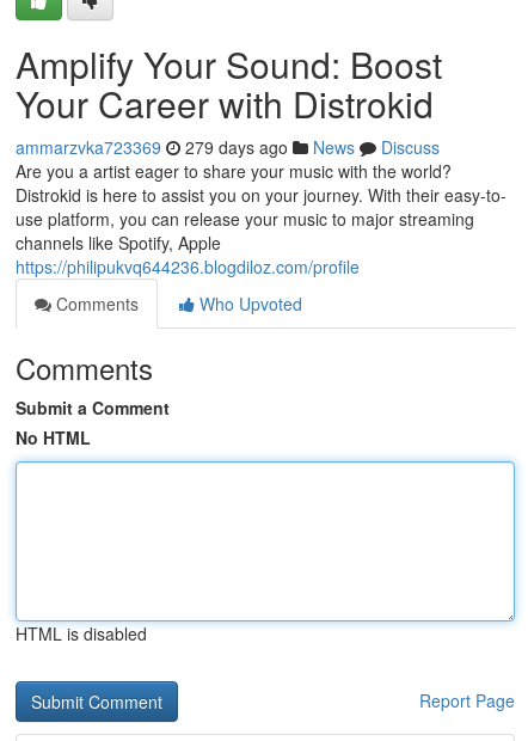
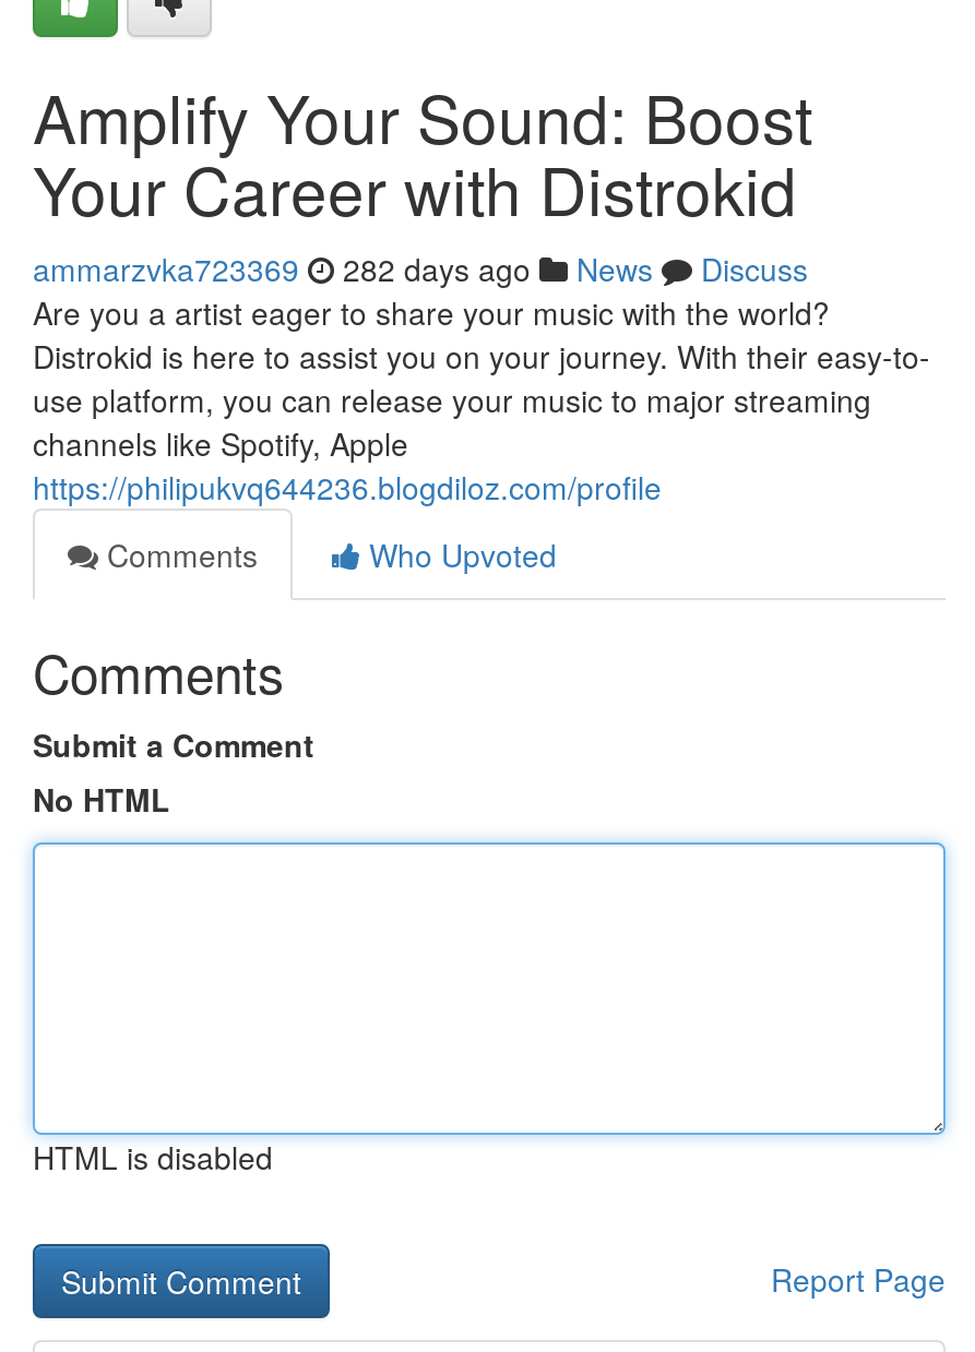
- ammarzvka723369 279 days ago News Discuss
+ ammarzvka723369 282 days ago News Discuss
